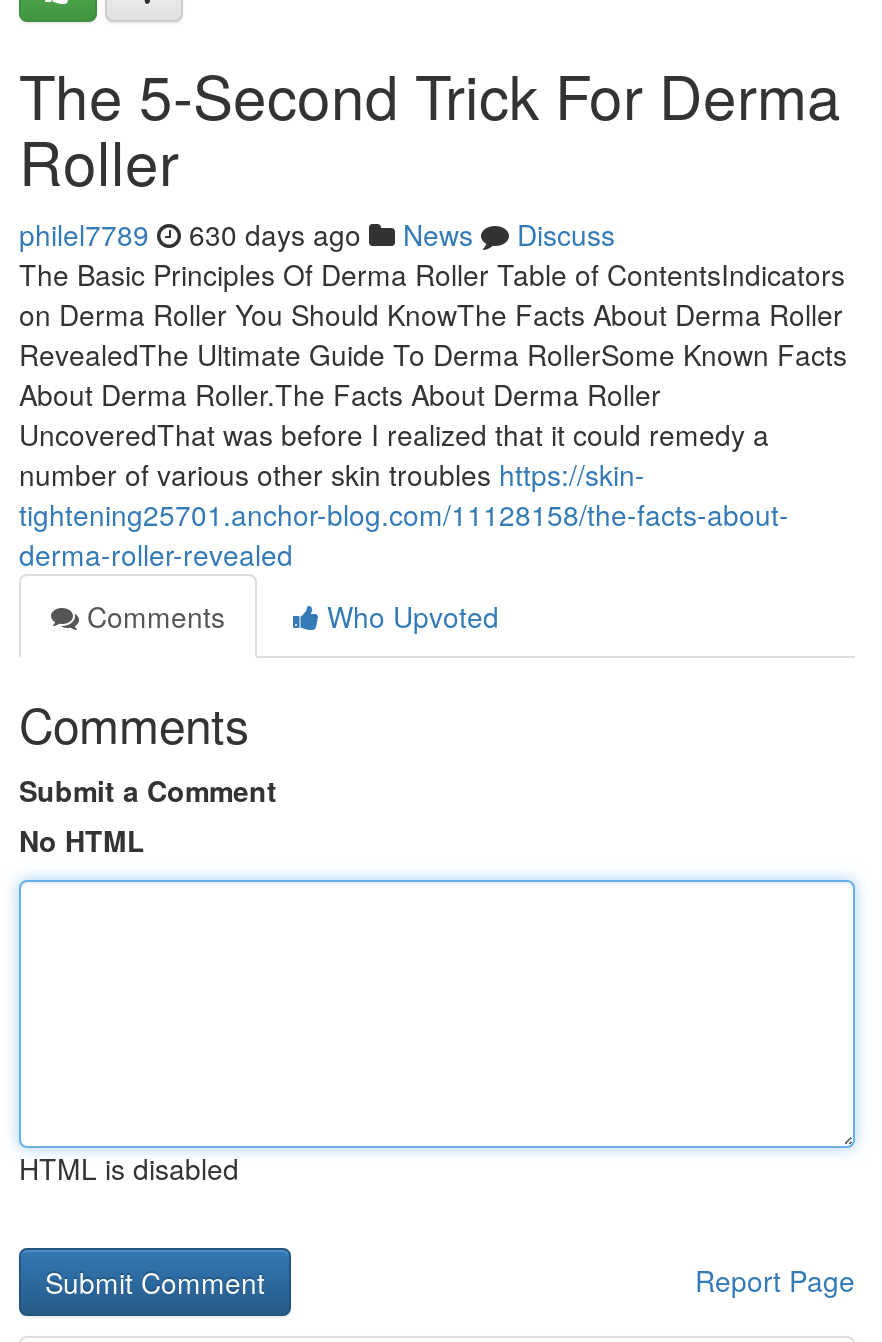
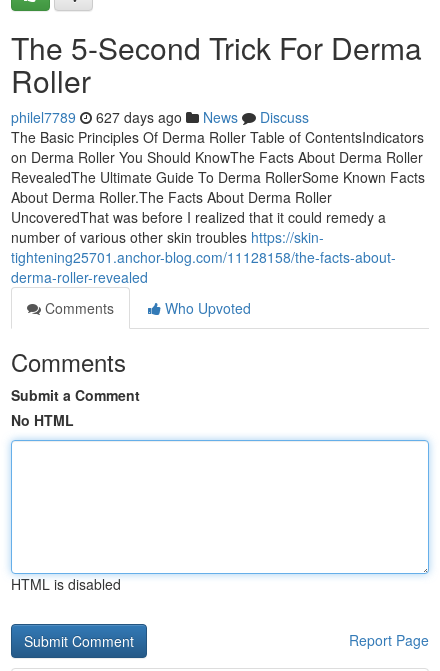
- philel7789 630 days ago News Discuss
+ philel7789 627 days ago News Discuss
